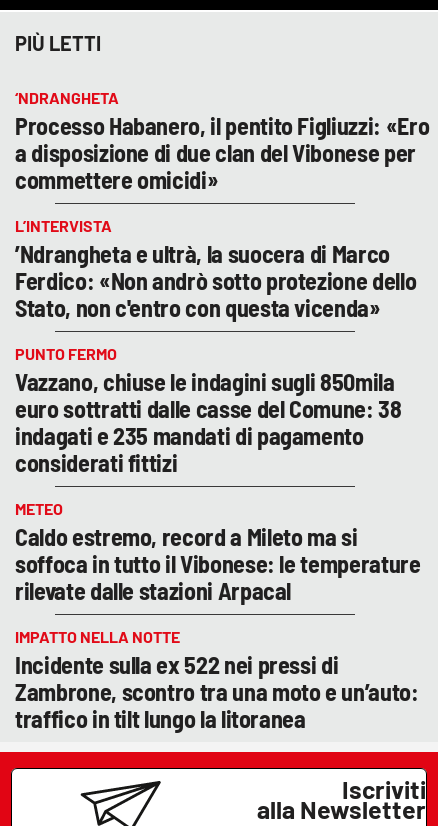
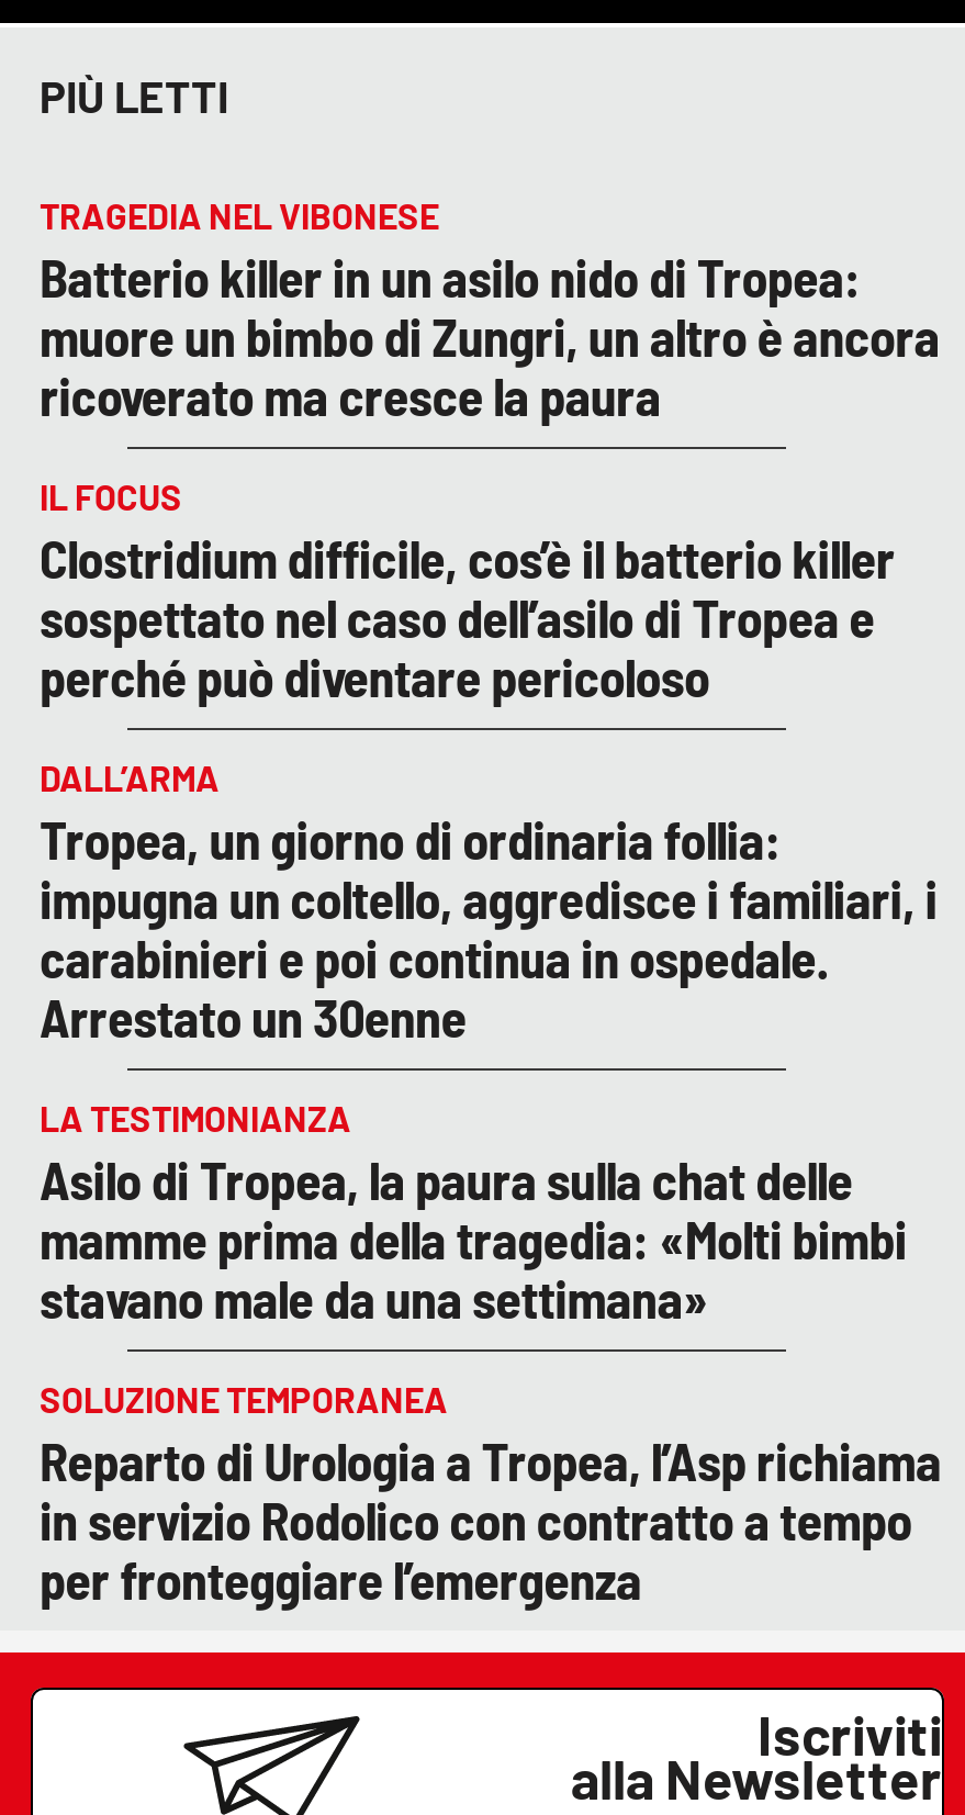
- ‘NDRANGHETA
- Processo Habanero, il pentito Figliuzzi: «Ero
- a disposizione di due clan del Vibonese per
- commettere omicidi»
+ TRAGEDIA NEL VIBONESE
+ Batterio killer in un asilo nido di Tropea:
+ muore un bimbo di Zungri, un altro è ancora
+ ricoverato ma cresce la paura

- L’INTERVISTA
- ’Ndrangheta e ultrà, la suocera di Marco
- Ferdico: «Non andrò sotto protezione dello
- Stato, non c'entro con questa vicenda»
+ IL FOCUS
+ Clostridium difficile, cos’è il batterio killer
+ sospettato nel caso dell’asilo di Tropea e
+ perché può diventare pericoloso

- PUNTO FERMO
- Vazzano, chiuse le indagini sugli 850mila
- euro sottratti dalle casse del Comune: 38
- indagati e 235 mandati di pagamento
- considerati fittizi
+ DALL’ARMA
+ Tropea, un giorno di ordinaria follia:
+ impugna un coltello, aggredisce i familiari, i
+ carabinieri e poi continua in ospedale.
+ Arrestato un 30enne

- METEO
- Caldo estremo, record a Mileto ma si
- soffoca in tutto il Vibonese: le temperature
- rilevate dalle stazioni Arpacal
+ LA TESTIMONIANZA
+ Asilo di Tropea, la paura sulla chat delle
+ mamme prima della tragedia: «Molti bimbi
+ stavano male da una settimana»

- IMPATTO NELLA NOTTE
- Incidente sulla ex 522 nei pressi di
- Zambrone, scontro tra una moto e un’auto:
- traffico in tilt lungo la litoranea
+ SOLUZIONE TEMPORANEA
+ Reparto di Urologia a Tropea, l’Asp richiama
+ in servizio Rodolico con contratto a tempo
+ per fronteggiare l’emergenza
